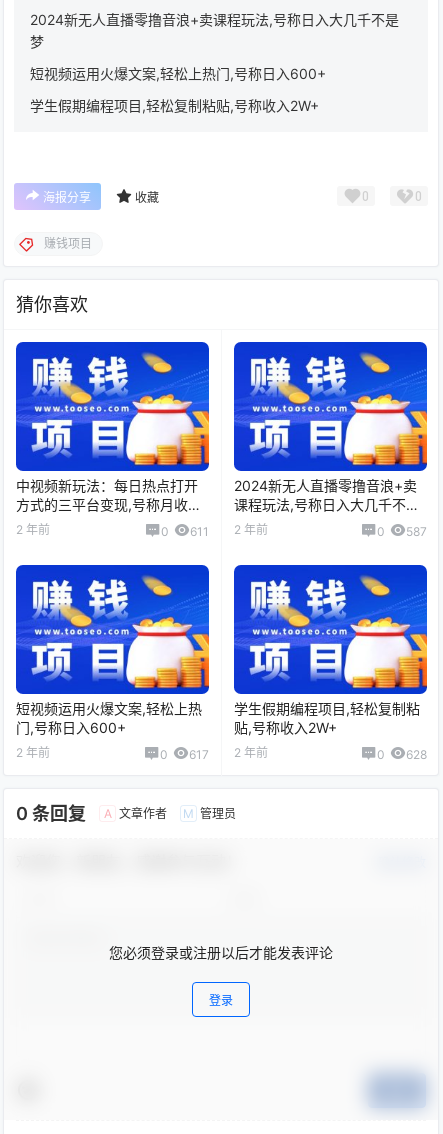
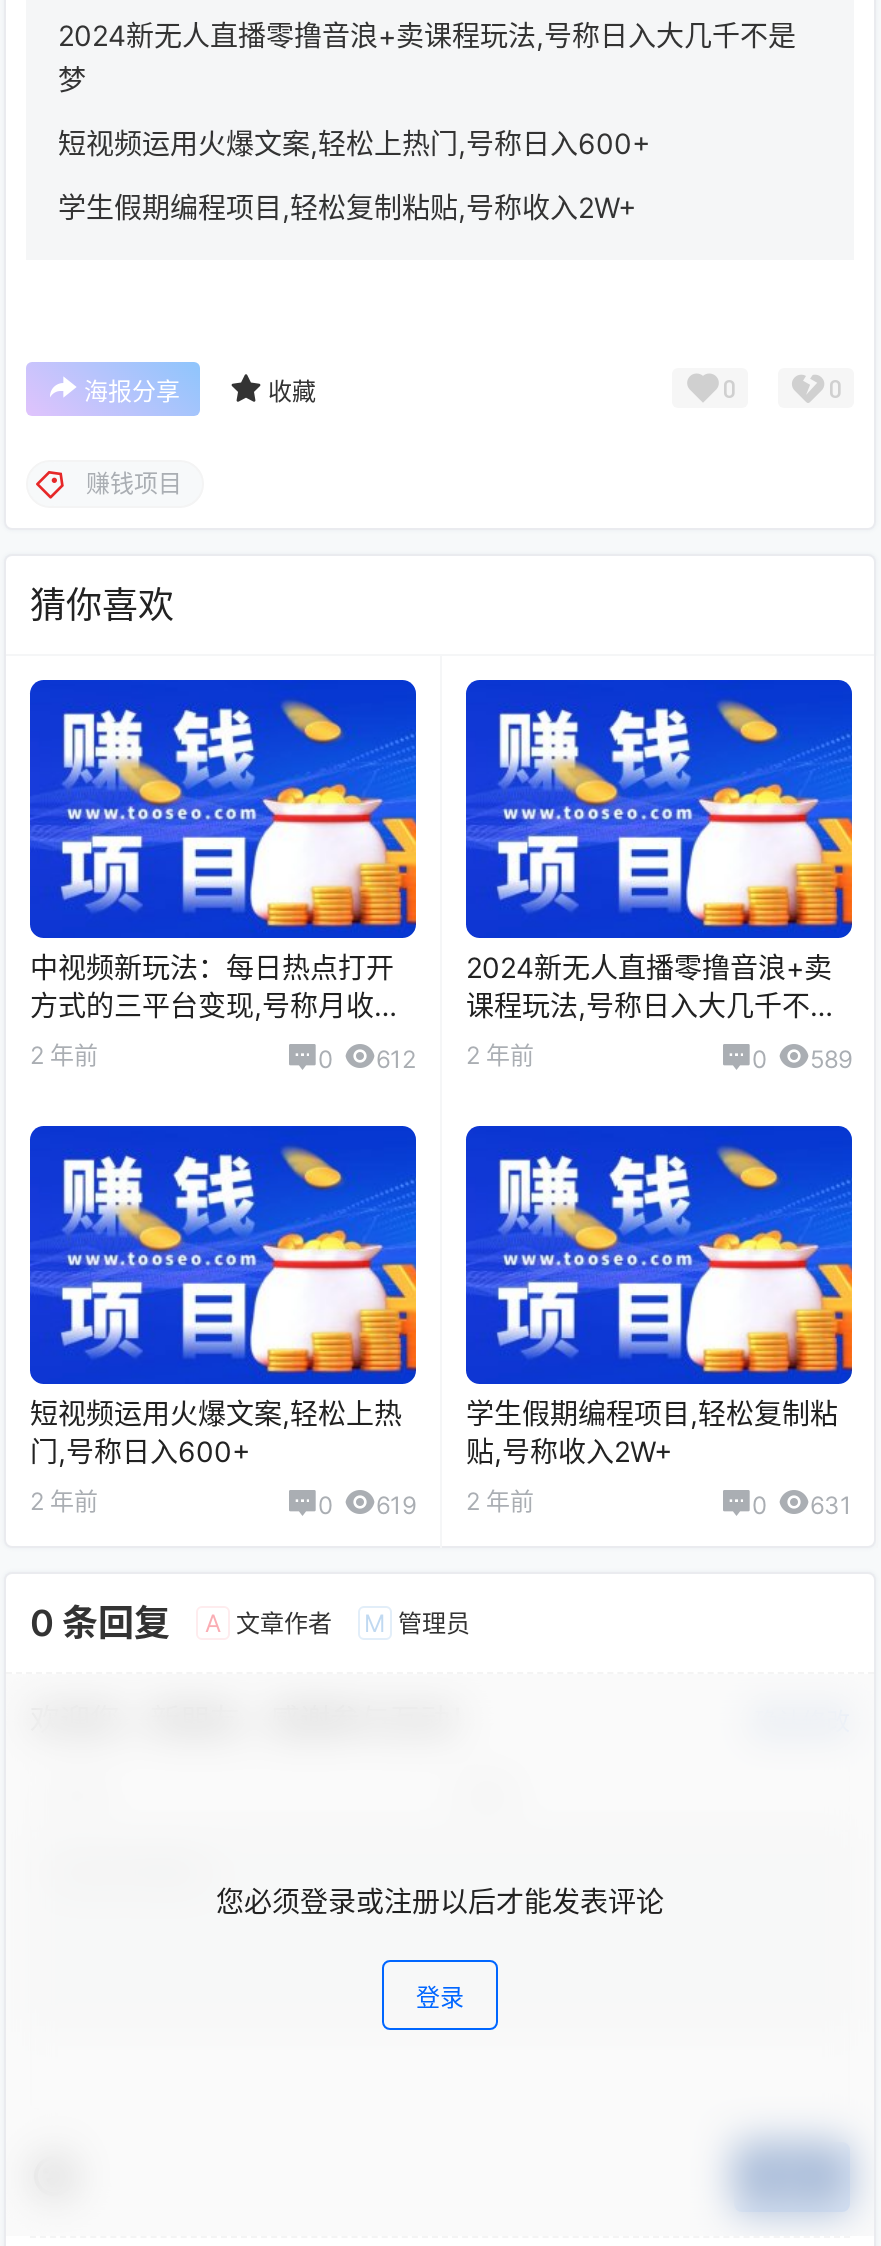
- 611
+ 612

- 587
+ 589

- 617
+ 619

- 628
+ 631
